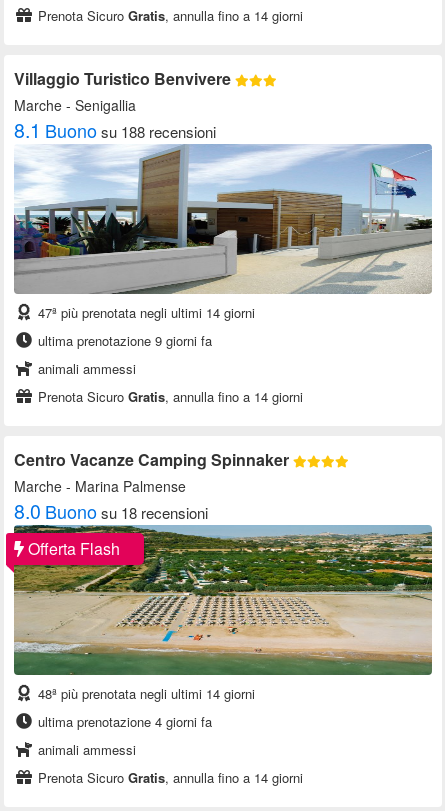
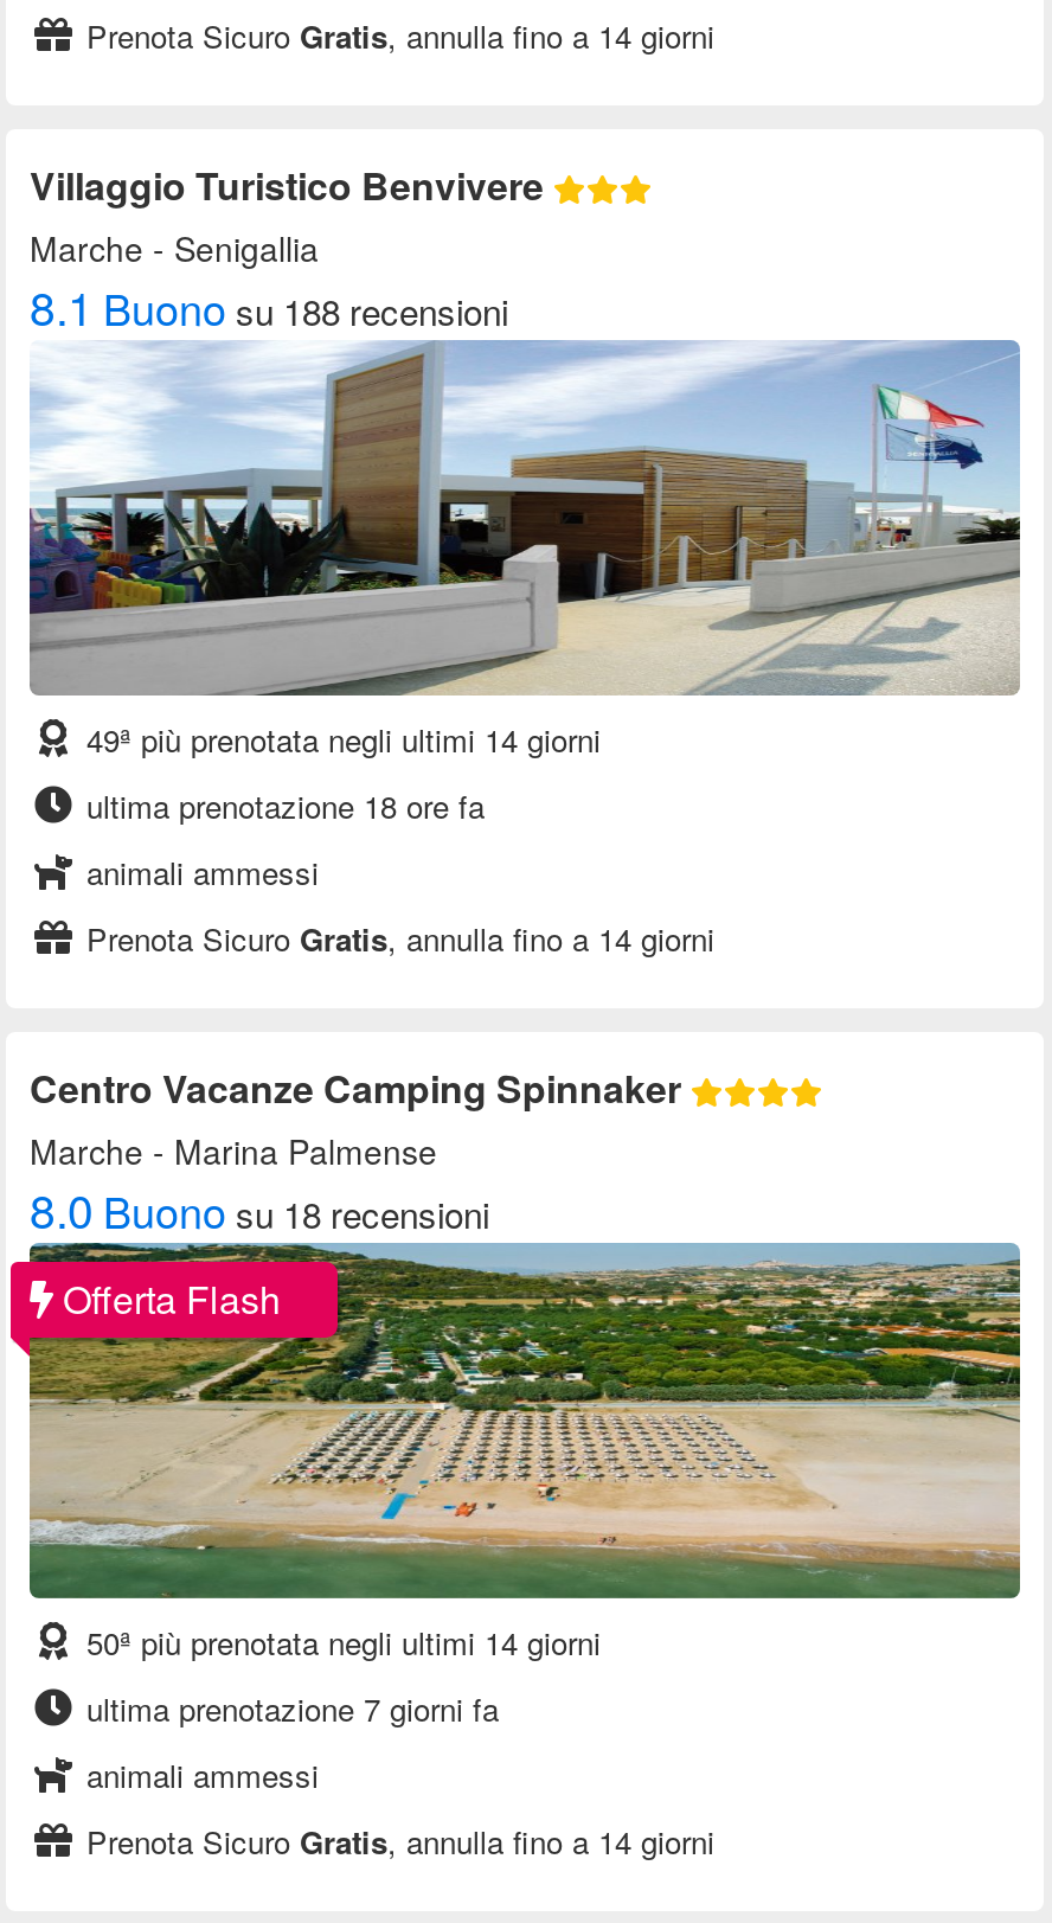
- 47ª più prenotata negli ultimi 14 giorni
+ 49ª più prenotata negli ultimi 14 giorni

- ultima prenotazione 9 giorni fa
+ ultima prenotazione 18 ore fa

- 48ª più prenotata negli ultimi 14 giorni
+ 50ª più prenotata negli ultimi 14 giorni

- ultima prenotazione 4 giorni fa
+ ultima prenotazione 7 giorni fa
